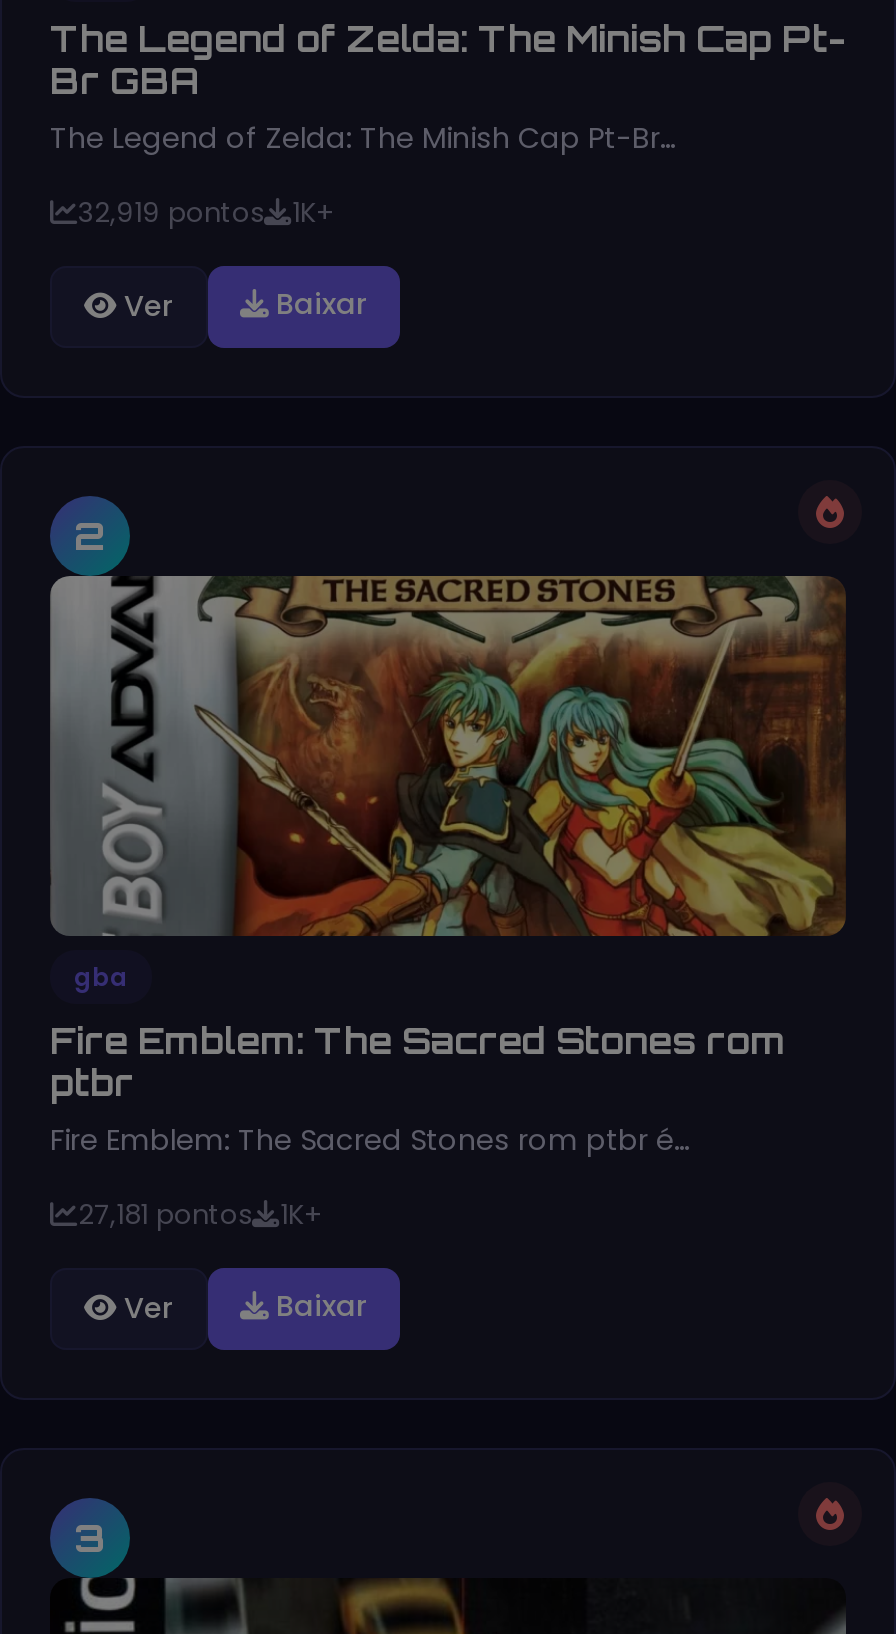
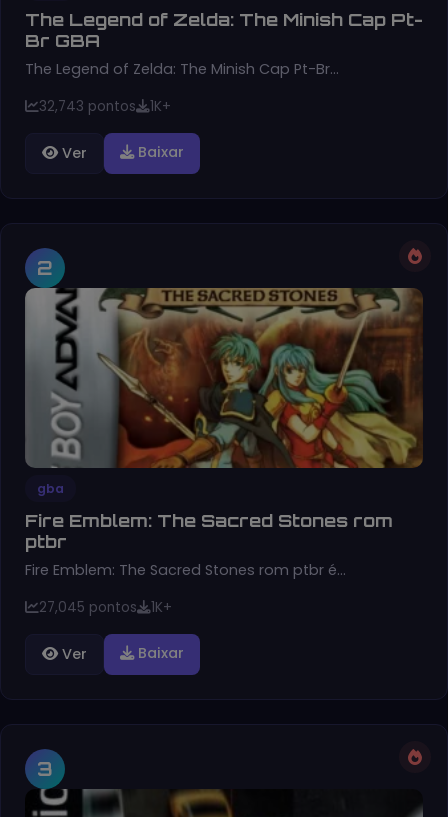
- 32,919 pontos
+ 32,743 pontos

- 27,181 pontos
+ 27,045 pontos
